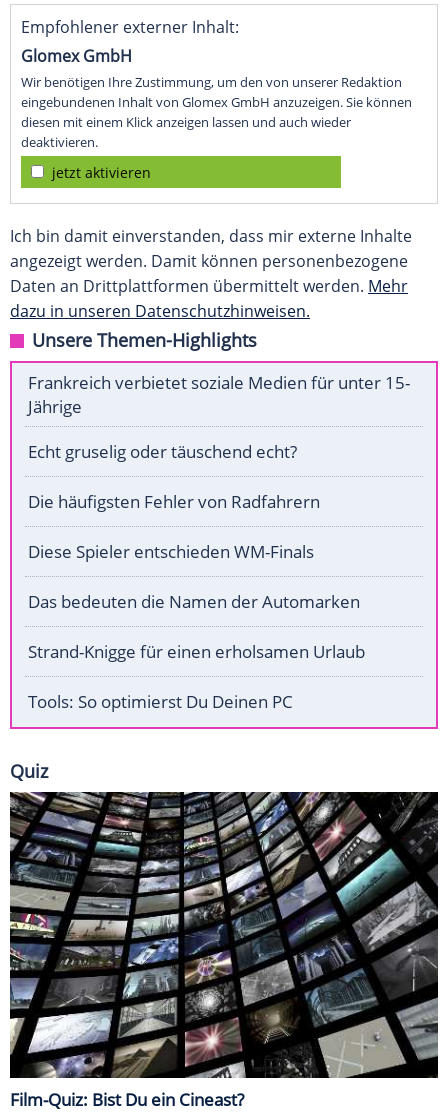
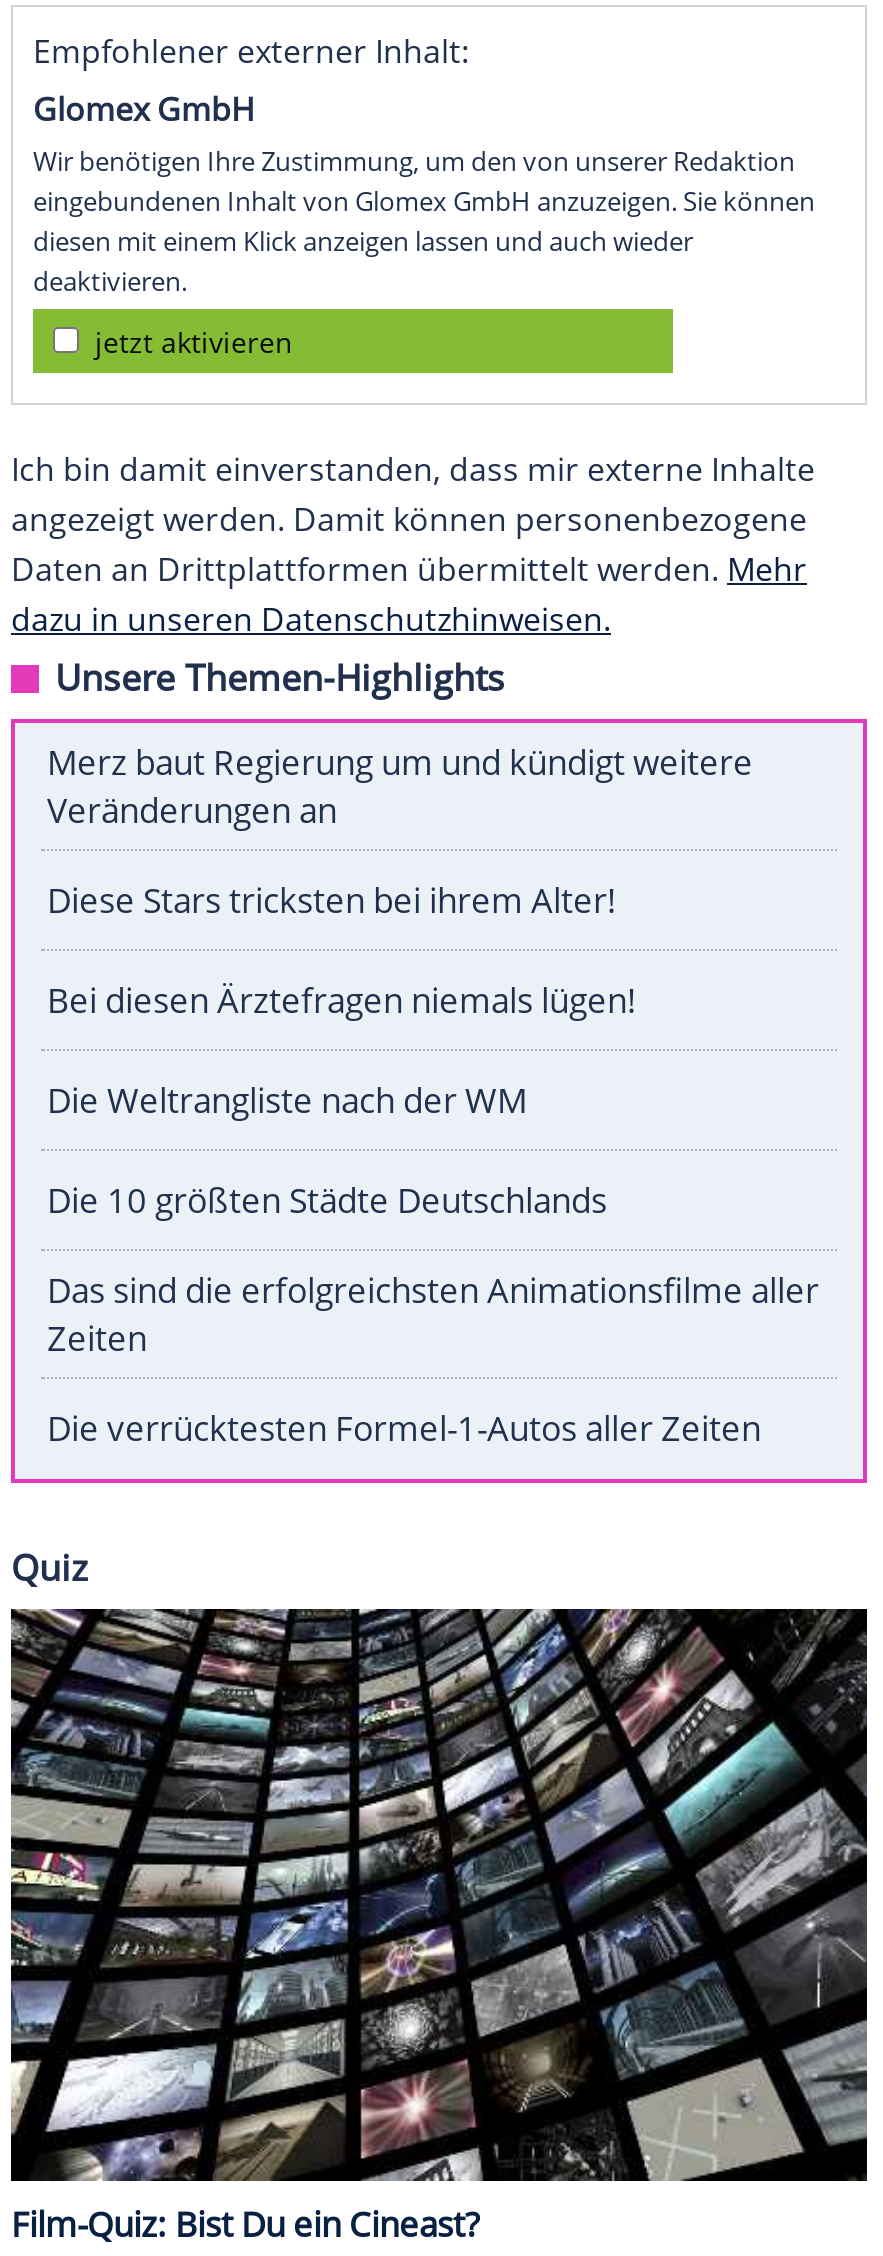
- Frankreich verbietet soziale Medien für unter 15-
- Jährige
+ Merz baut Regierung um und kündigt weitere
+ Veränderungen an

- Echt gruselig oder täuschend echt?
+ Diese Stars tricksten bei ihrem Alter!

- Die häufigsten Fehler von Radfahrern
+ Bei diesen Ärztefragen niemals lügen!

- Diese Spieler entschieden WM-Finals
+ Die Weltrangliste nach der WM

- Das bedeuten die Namen der Automarken
+ Die 10 größten Städte Deutschlands

- Strand-Knigge für einen erholsamen Urlaub
+ Das sind die erfolgreichsten Animationsfilme aller
+ Zeiten

- Tools: So optimierst Du Deinen PC
+ Die verrücktesten Formel-1-Autos aller Zeiten
